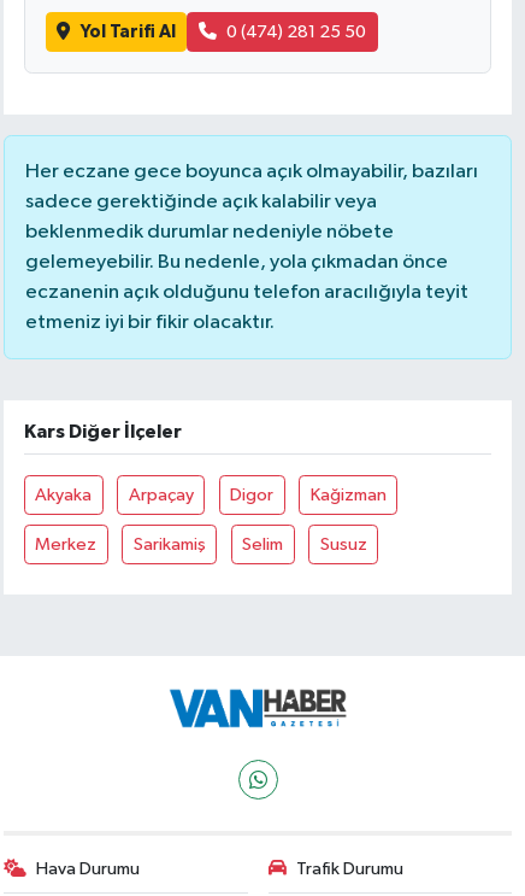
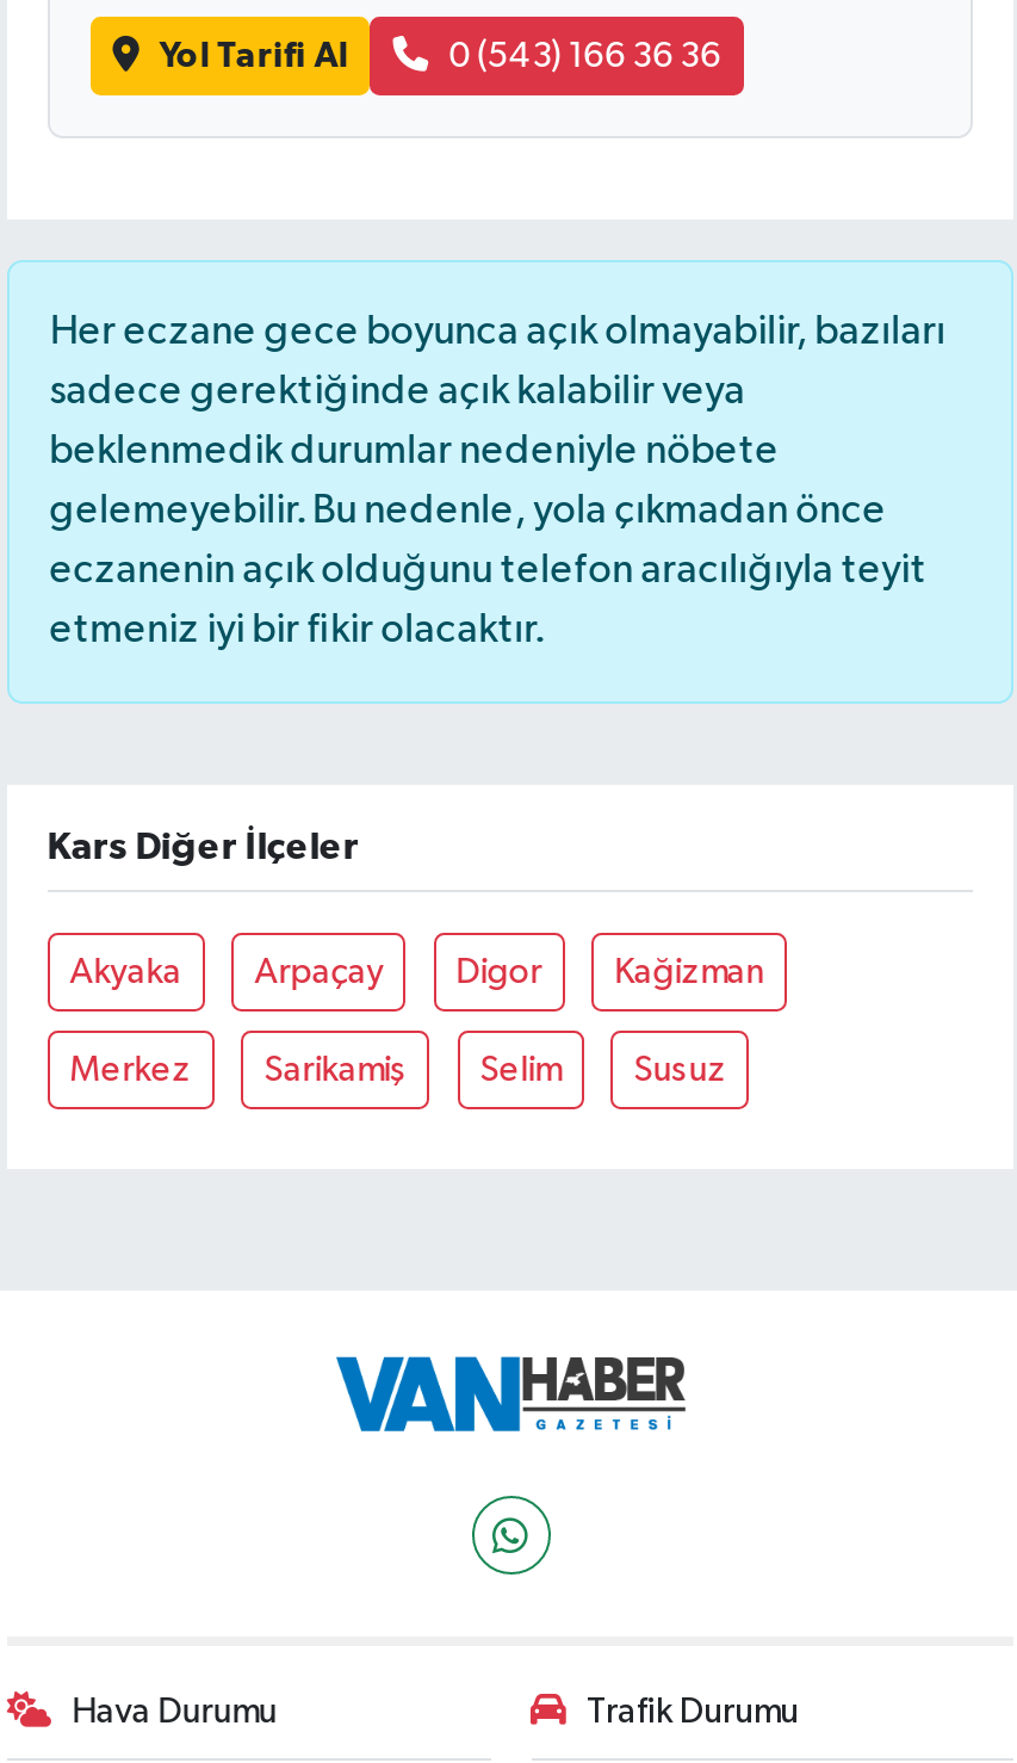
- 0 (474) 281 25 50
+ 0 (543) 166 36 36
